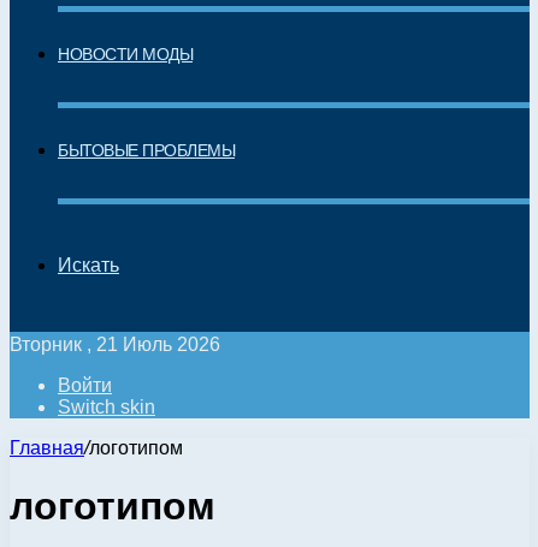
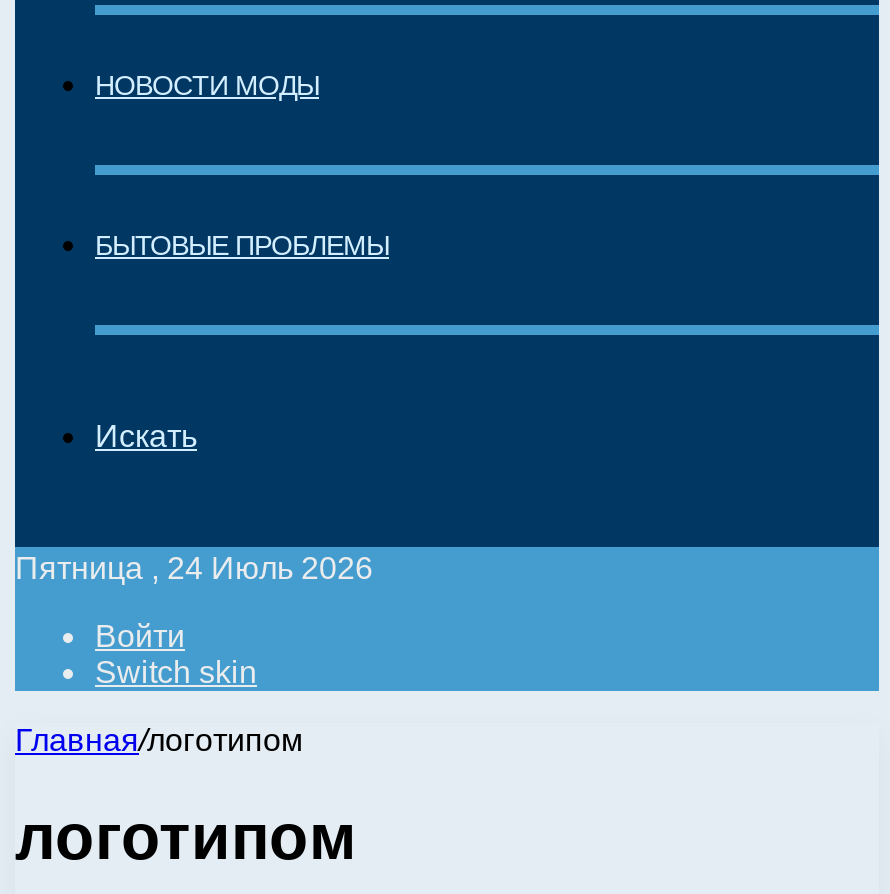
- Вторник , 21 Июль 2026
+ Пятница , 24 Июль 2026
